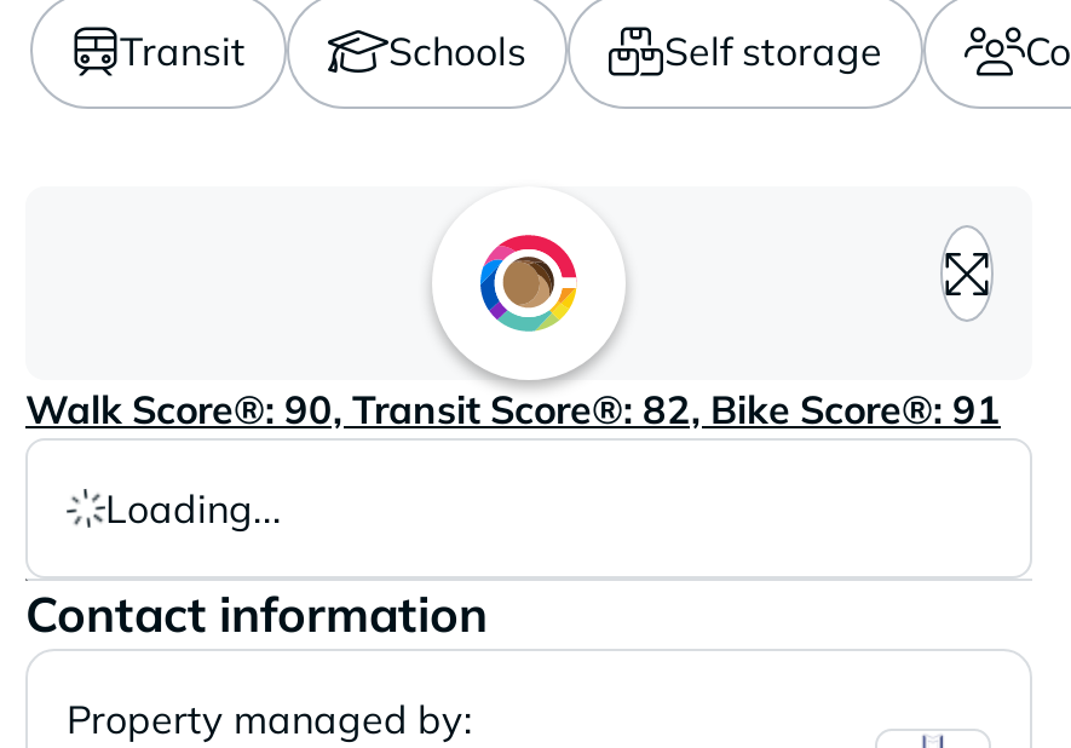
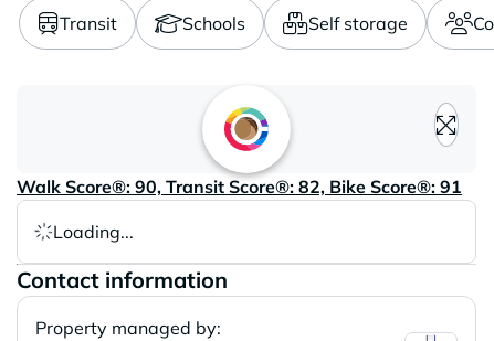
- [image]
+ [image]
